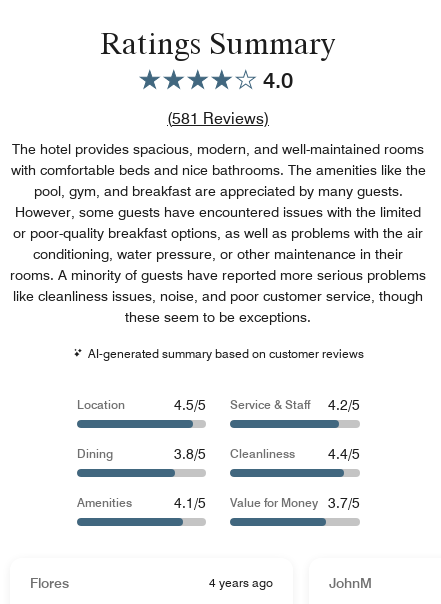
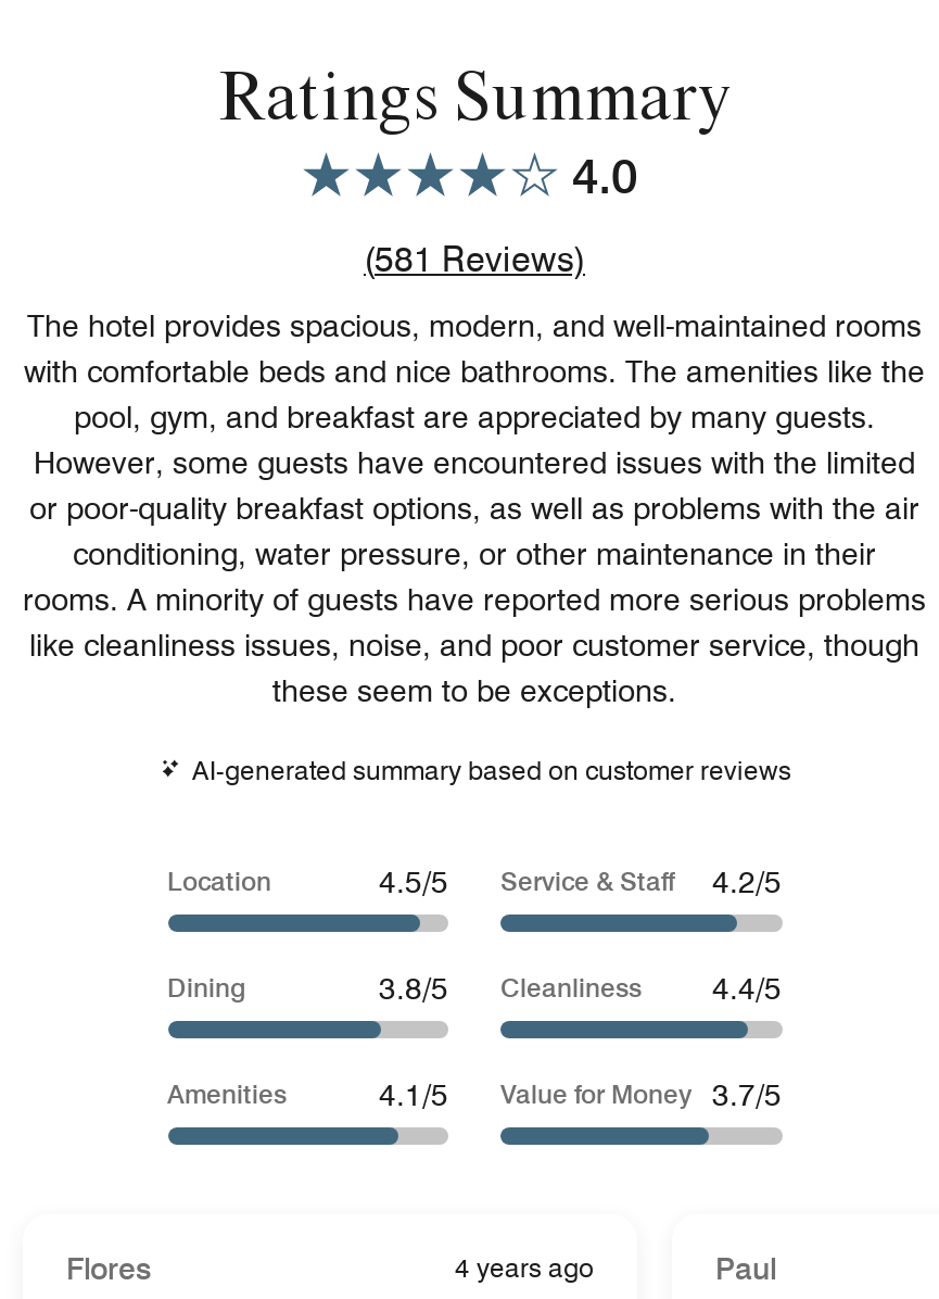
- JohnM
+ Paul
